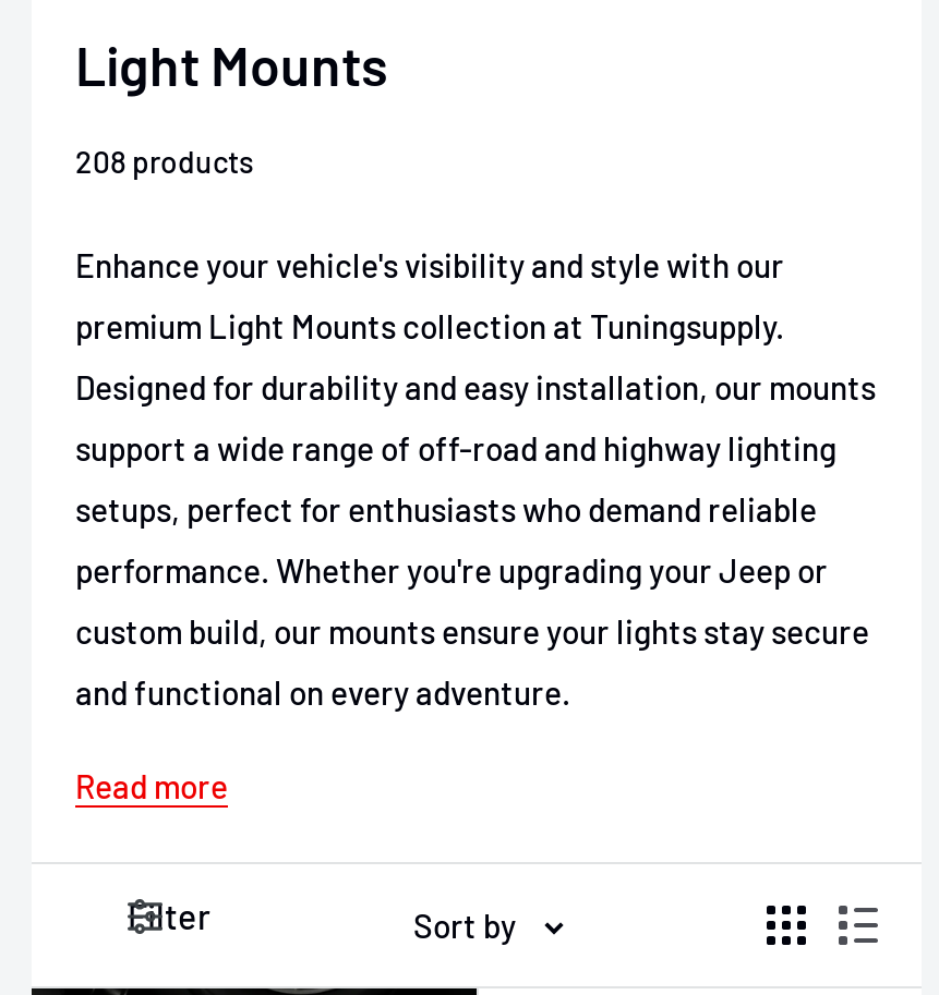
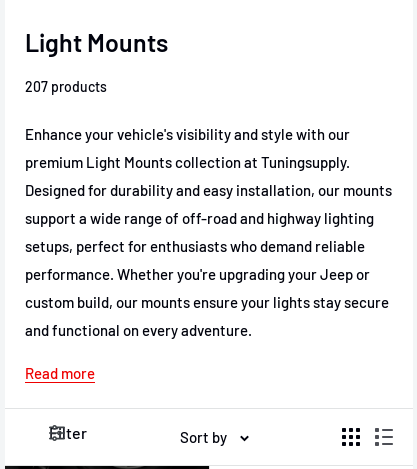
- 208 products
+ 207 products
